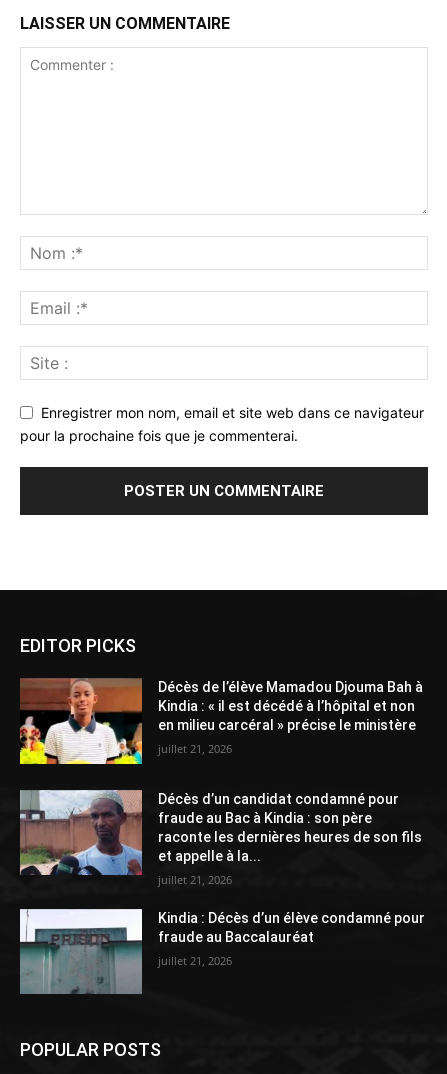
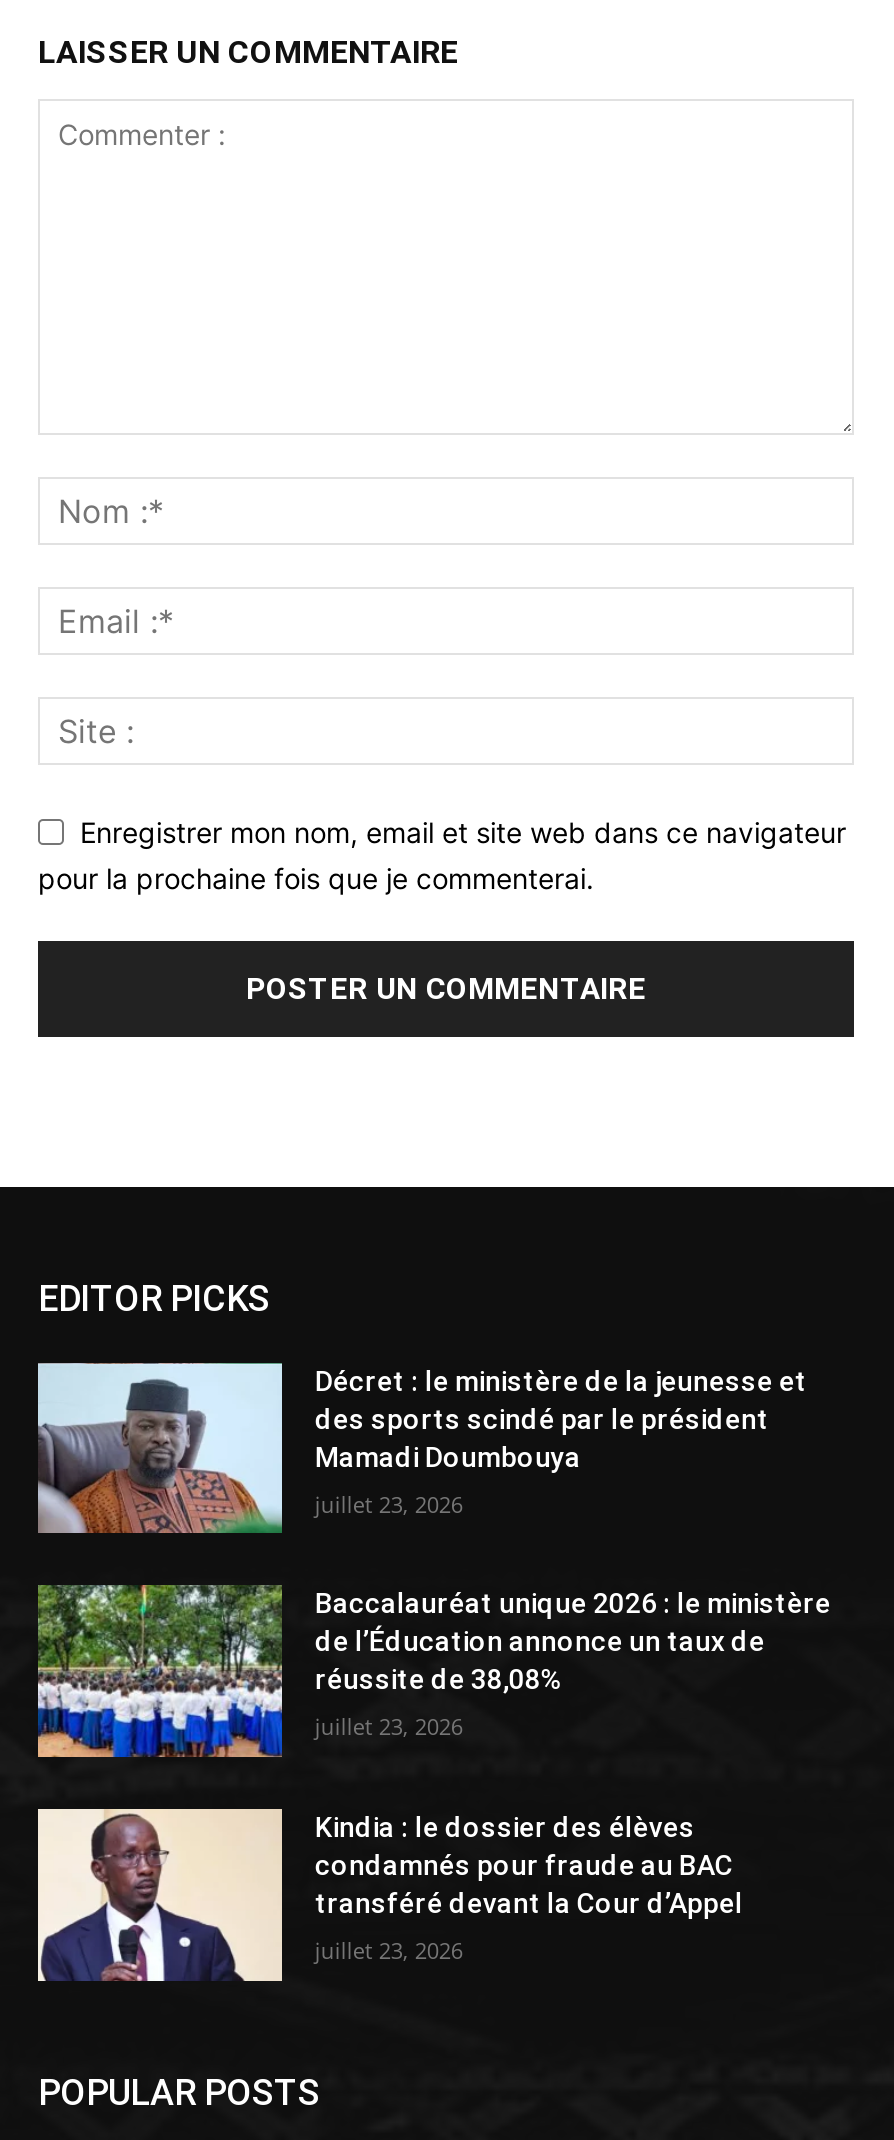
- [image]
- Décès de l’élève Mamadou Djouma Bah à
- Kindia : « il est décédé à l’hôpital et non
- en milieu carcéral » précise le ministère
+ [image]
+ Décret : le ministère de la jeunesse et
+ des sports scindé par le président
+ Mamadi Doumbouya

- juillet 21, 2026
+ juillet 23, 2026

- [image]
- Décès d’un candidat condamné pour
- fraude au Bac à Kindia : son père
- raconte les dernières heures de son fils
- et appelle à la...
+ [image]
+ Baccalauréat unique 2026 : le ministère
+ de l’Éducation annonce un taux de
+ réussite de 38,08%

- juillet 21, 2026
+ juillet 23, 2026

- [image]
- Kindia : Décès d’un élève condamné pour
- fraude au Baccalauréat
+ [image]
+ Kindia : le dossier des élèves
+ condamnés pour fraude au BAC
+ transféré devant la Cour d’Appel

- juillet 21, 2026
+ juillet 23, 2026
